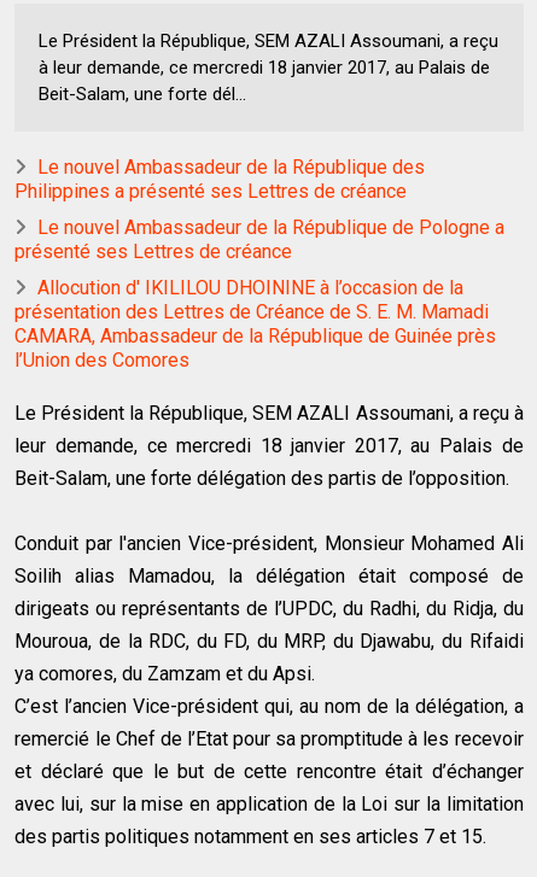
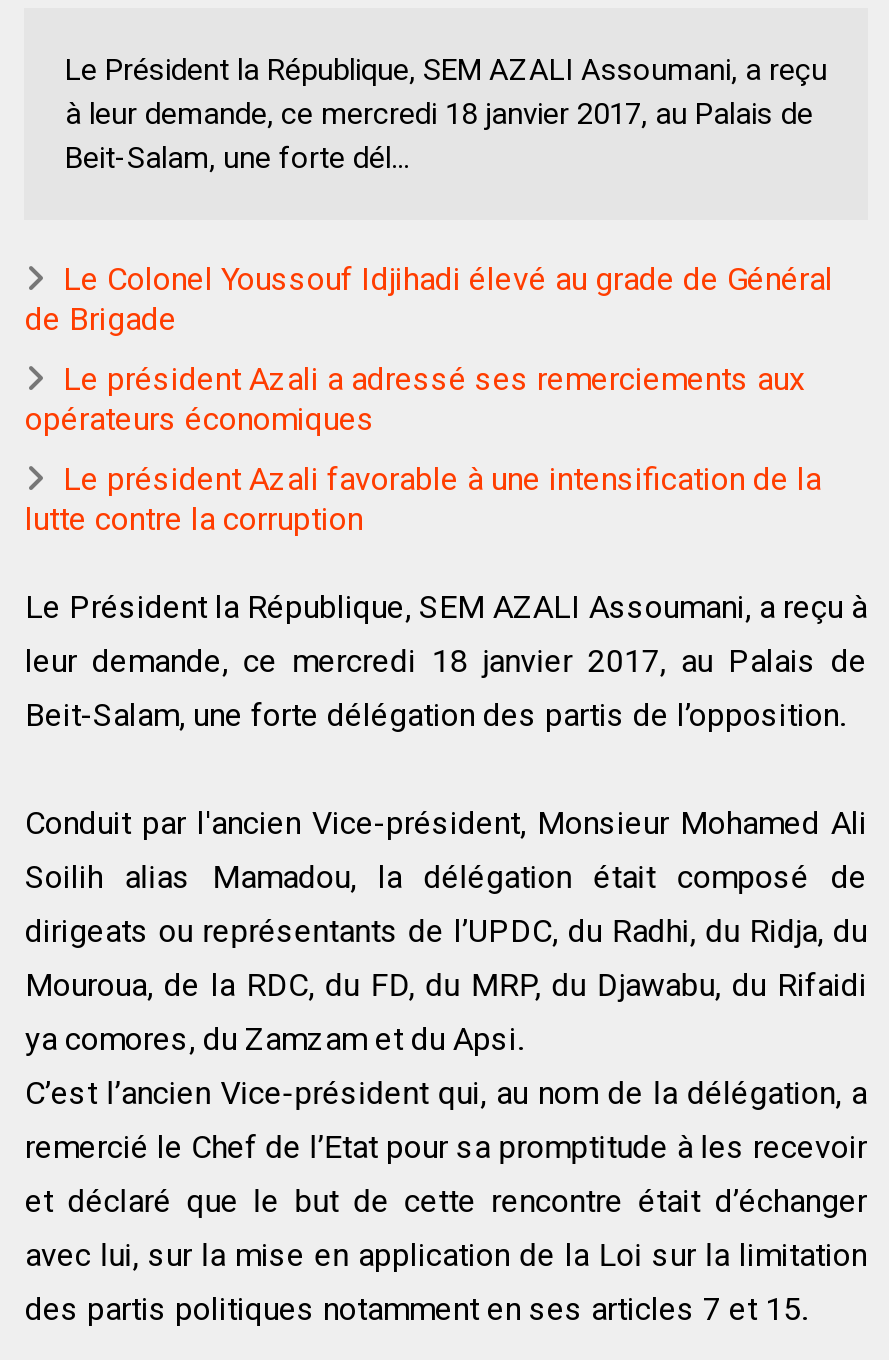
- Le nouvel Ambassadeur de la République des
- Philippines a présenté ses Lettres de créance
+ Le Colonel Youssouf Idjihadi élevé au grade de Général
+ de Brigade

- Le nouvel Ambassadeur de la République de Pologne a
- présenté ses Lettres de créance
+ Le président Azali a adressé ses remerciements aux
+ opérateurs économiques

- Allocution d' IKILILOU DHOININE à l’occasion de la
- présentation des Lettres de Créance de S. E. M. Mamadi
- CAMARA, Ambassadeur de la République de Guinée près
- l’Union des Comores
+ Le président Azali favorable à une intensification de la
+ lutte contre la corruption
